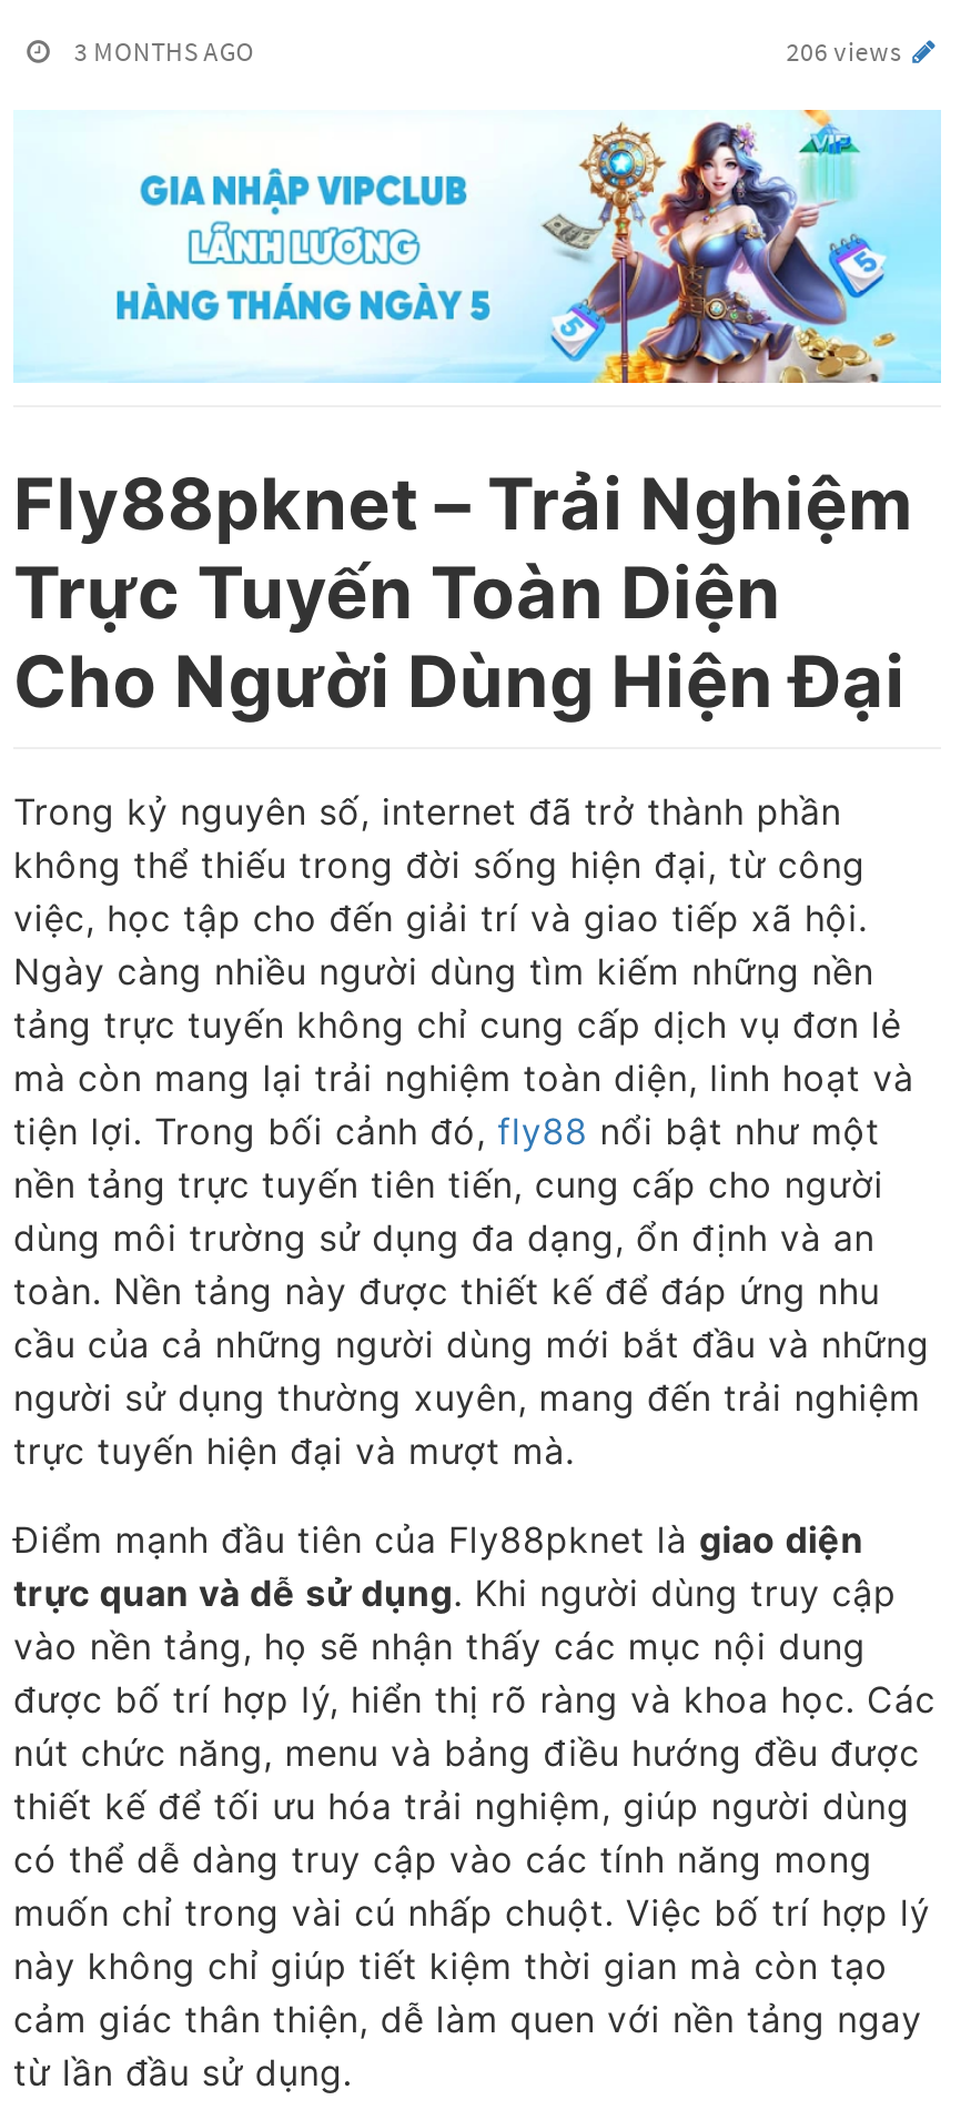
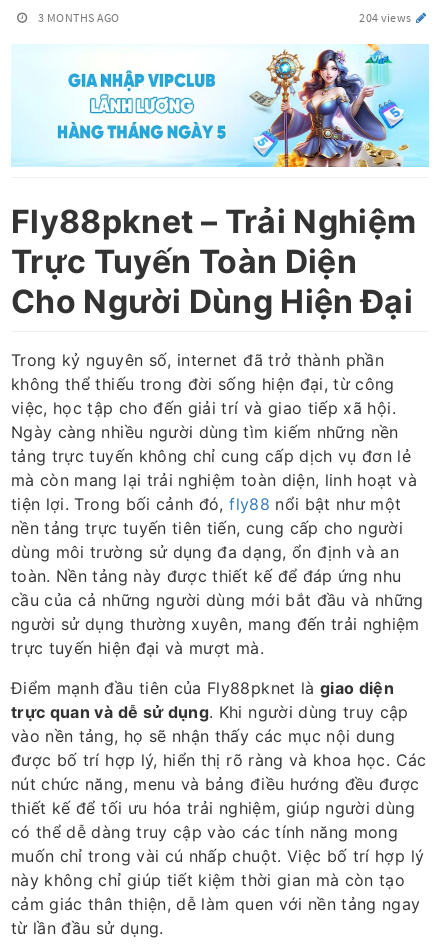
- 206 views
+ 204 views
